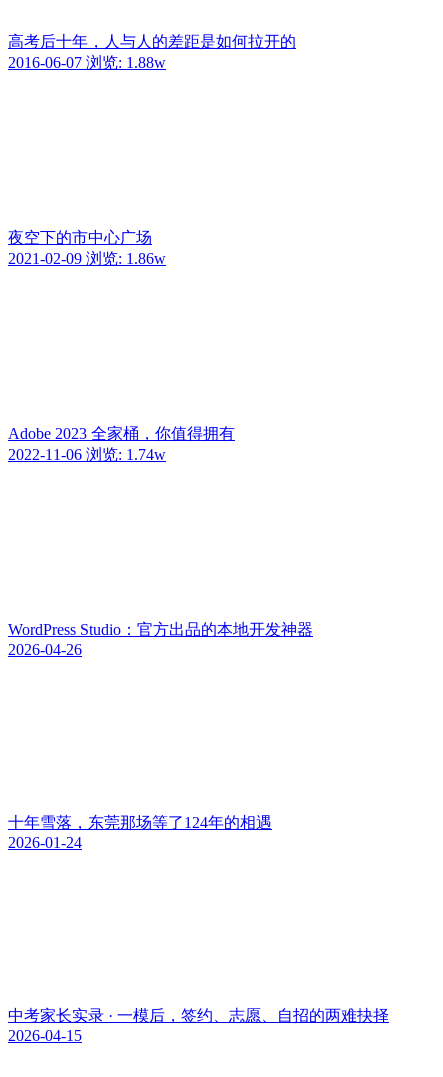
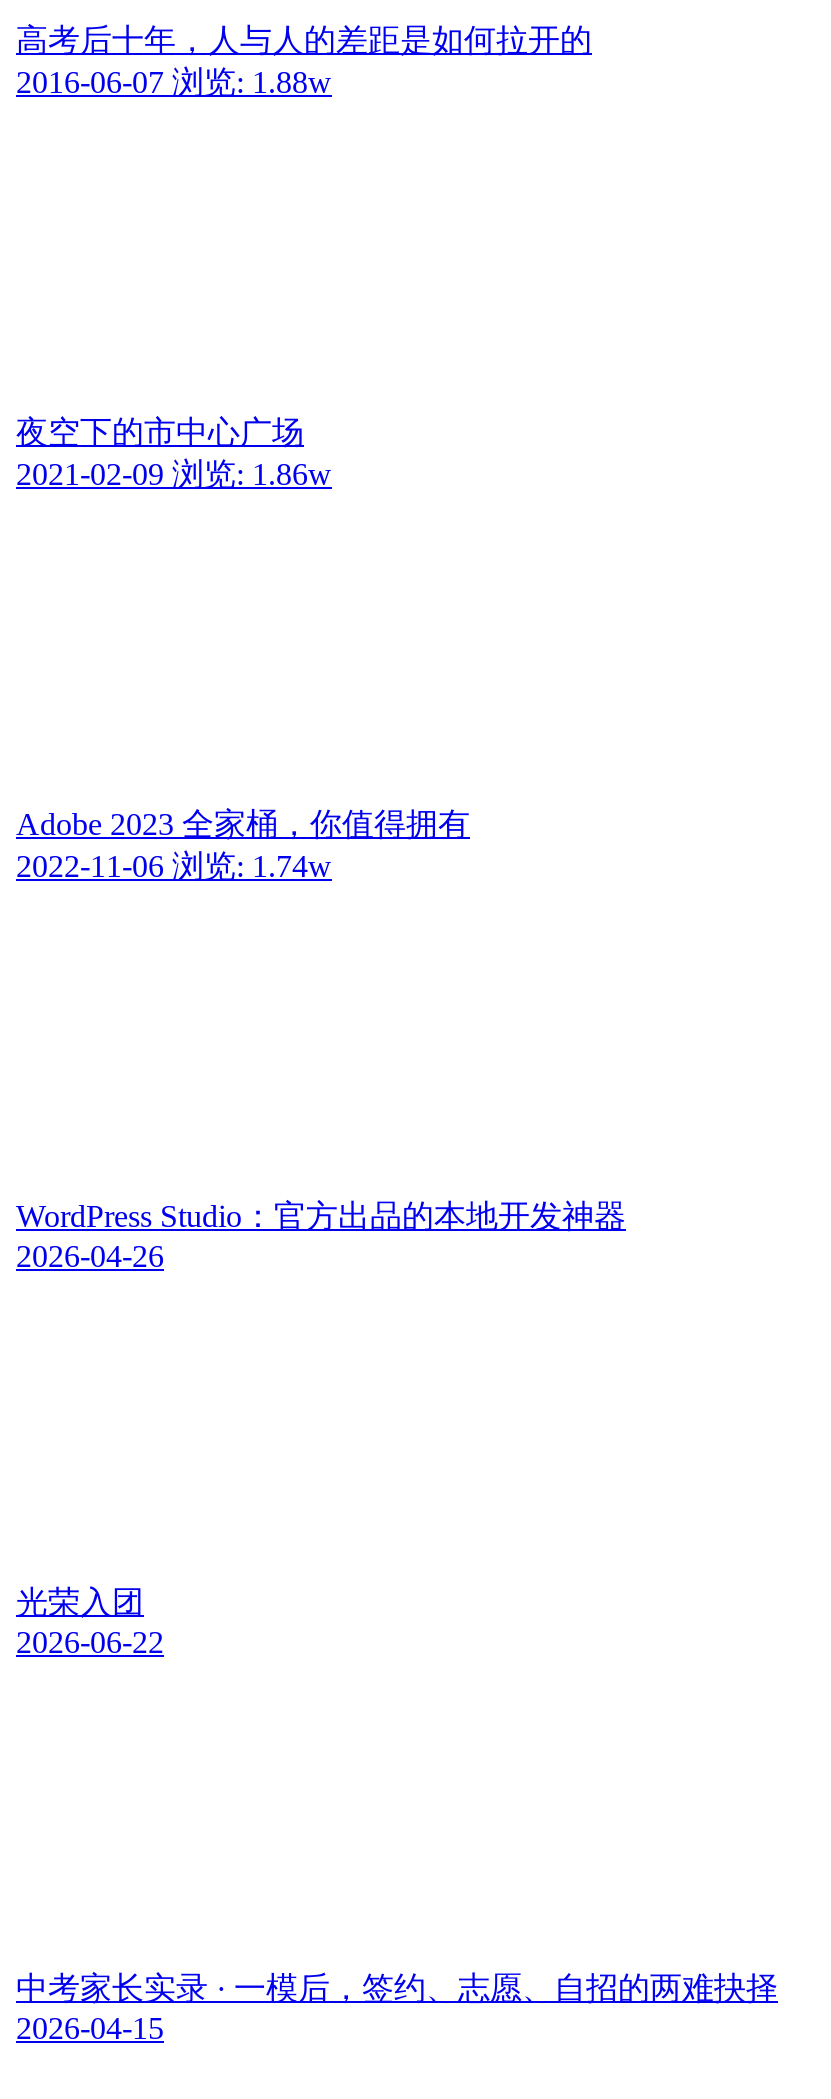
- 十年雪落，东莞那场等了124年的相遇
- 2026-01-24
+ 光荣入团
+ 2026-06-22
